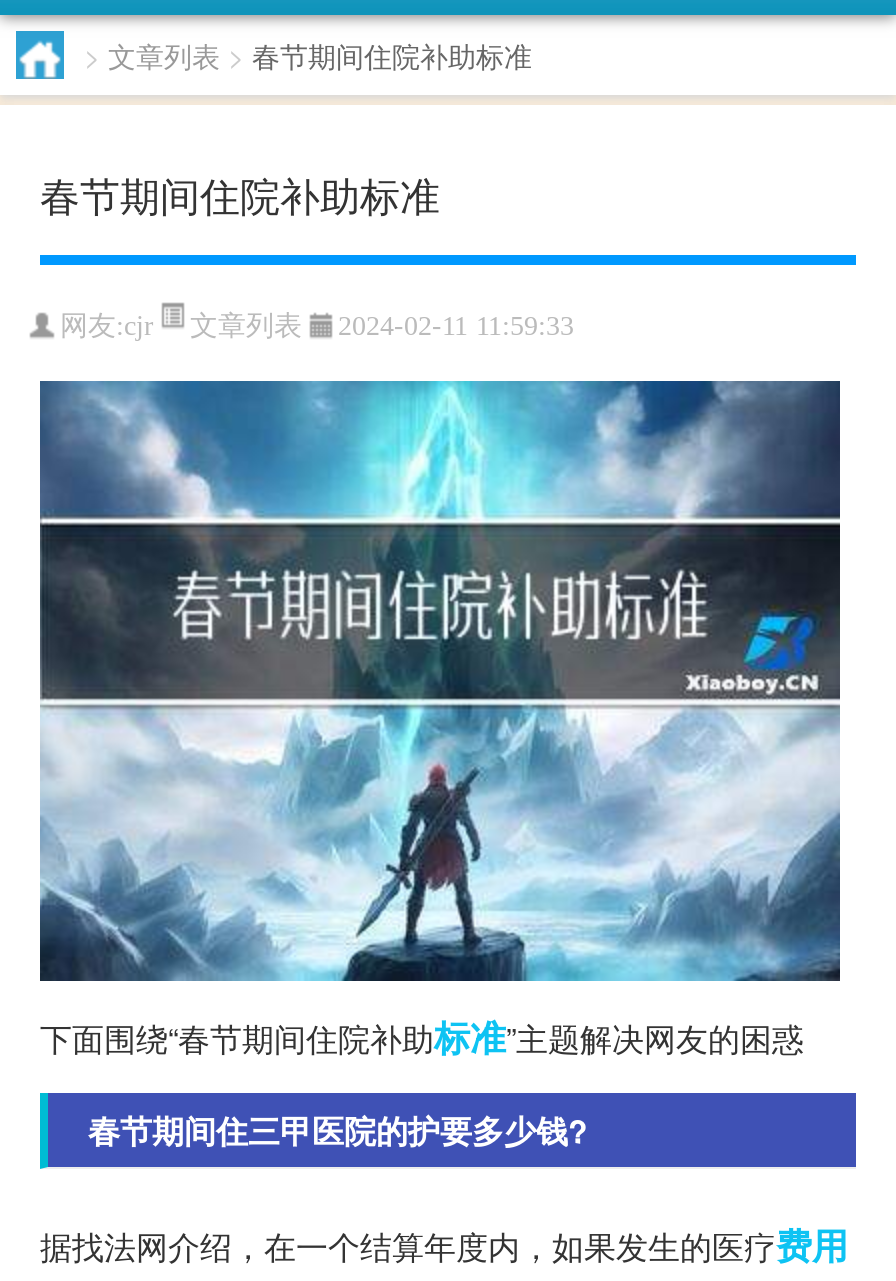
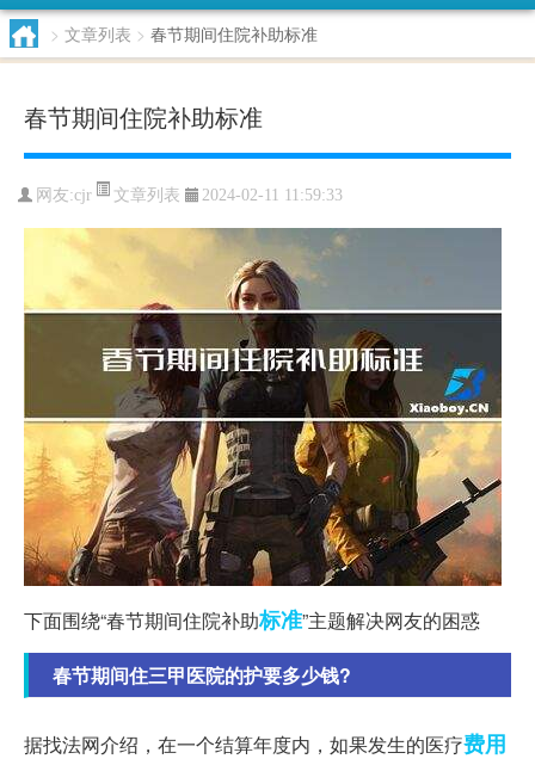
- [image]
+ [image]
